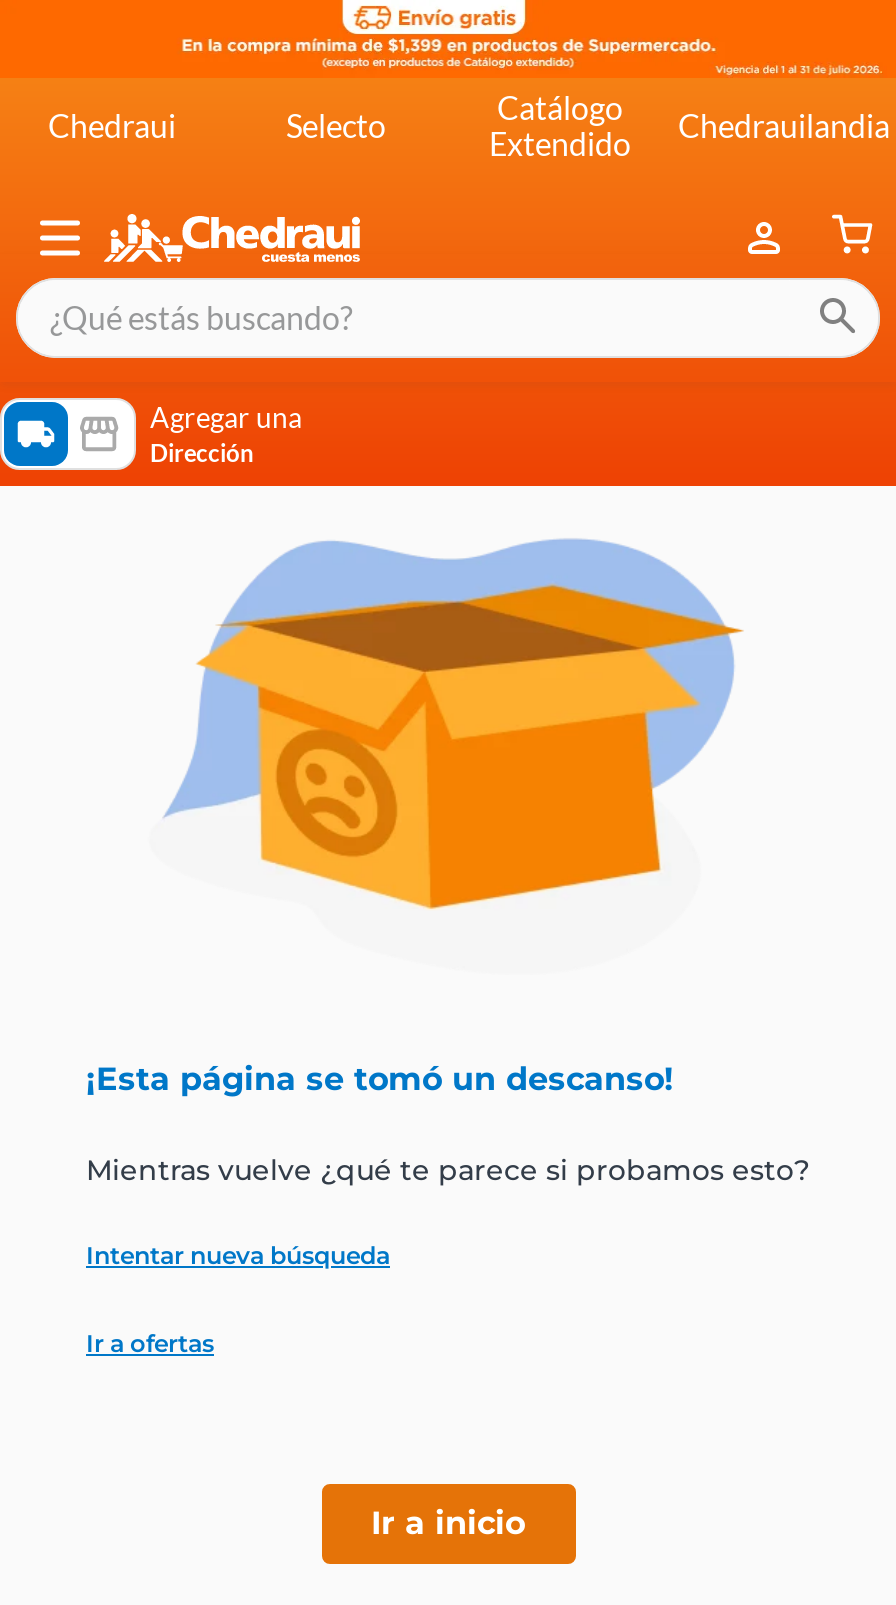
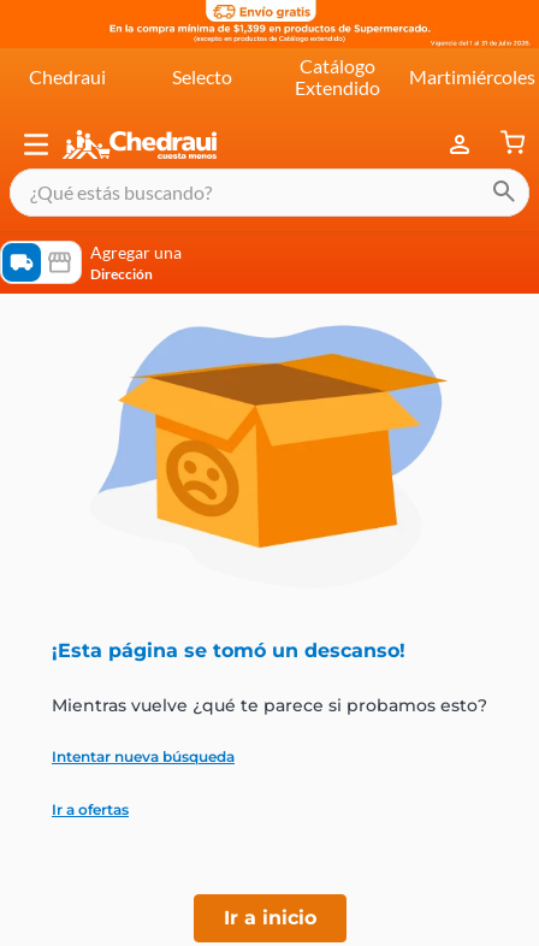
- Chedrauilandia
+ Martimiércoles
